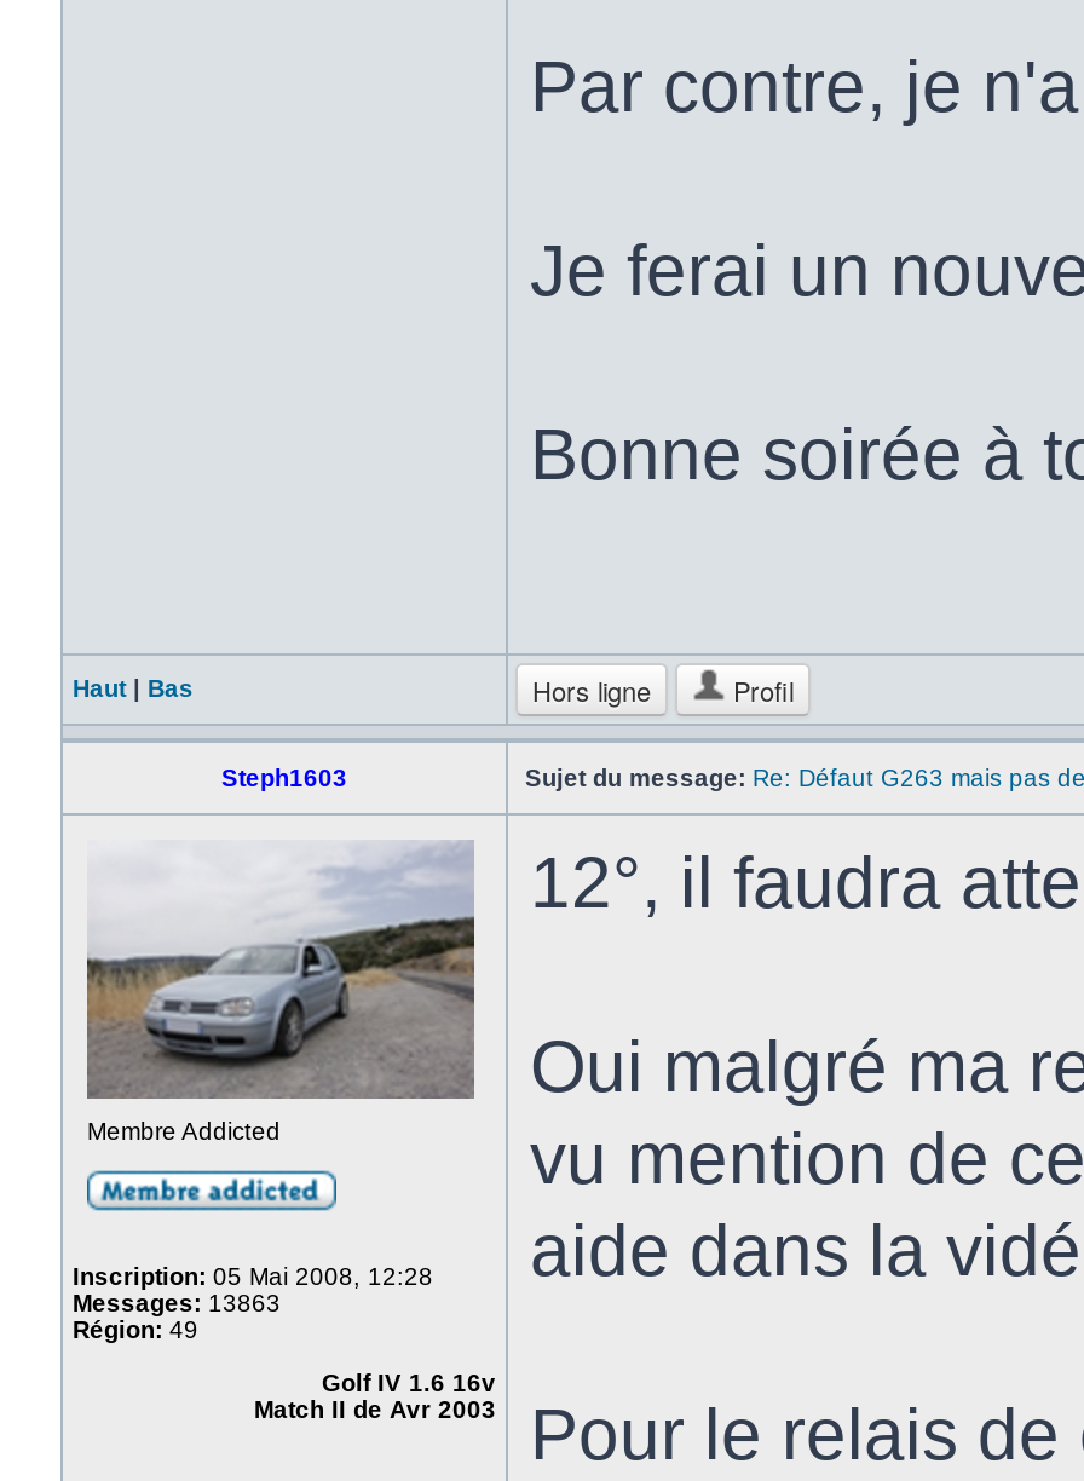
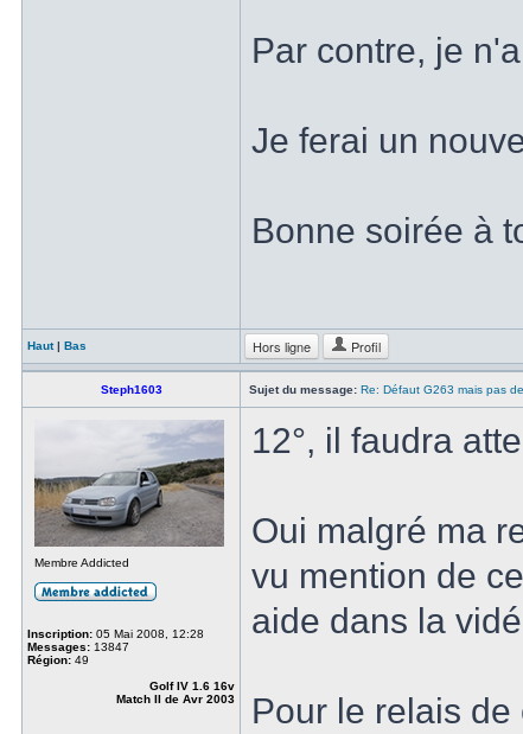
- Messages: 13863
+ Messages: 13847
